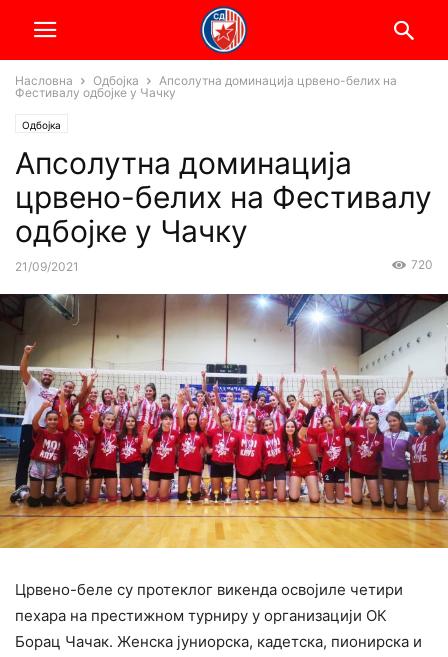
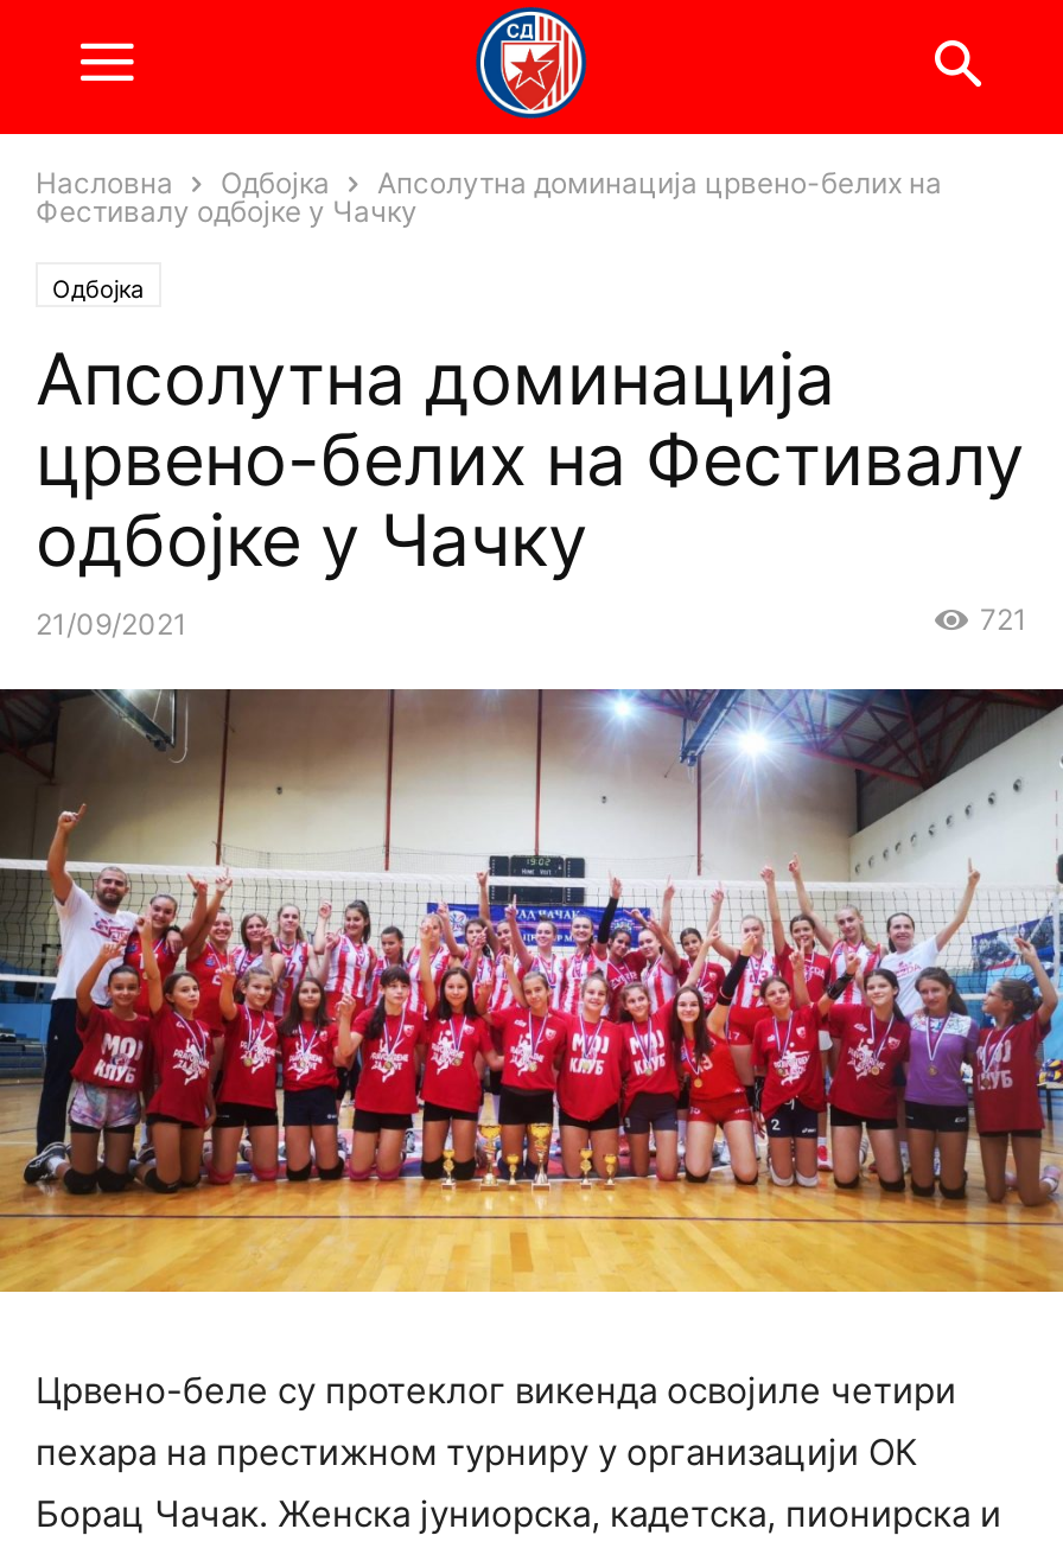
- 720
+ 721
